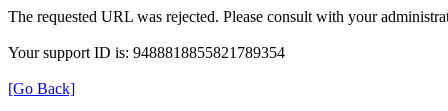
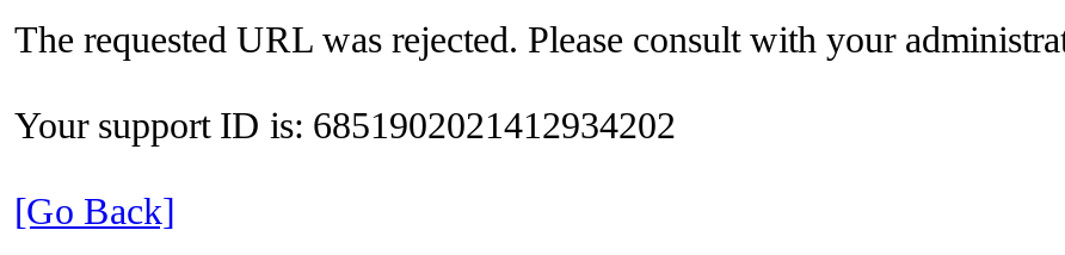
- Your support ID is: 9488818855821789354
+ Your support ID is: 6851902021412934202
